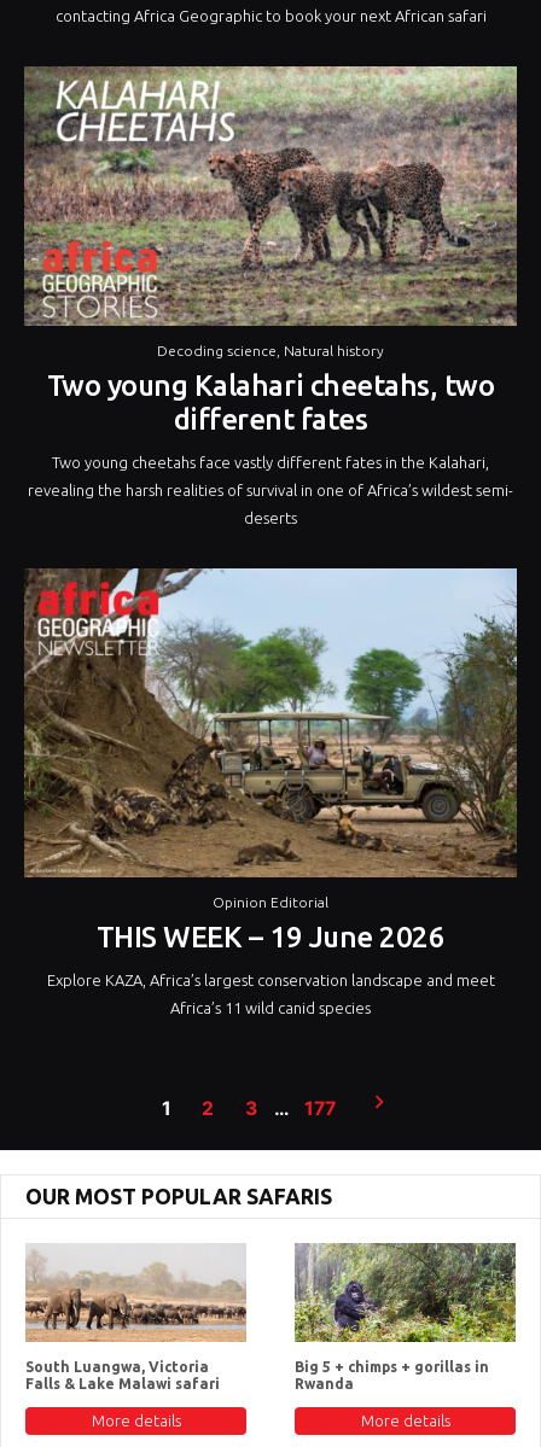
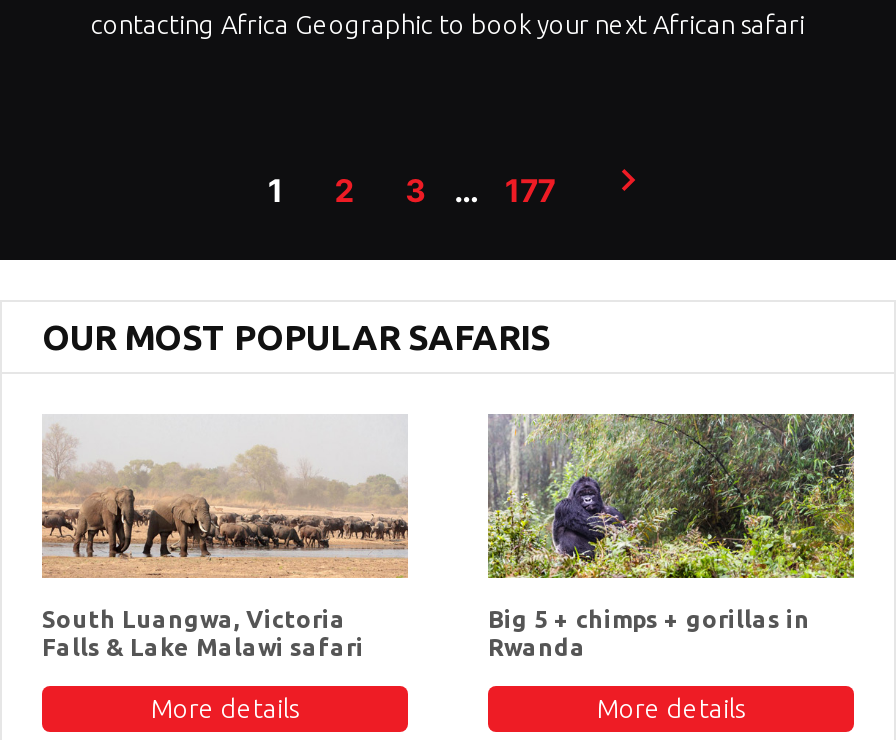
- [image]
- Decoding science, Natural history
- Two young Kalahari cheetahs, two
- different fates
- Two young cheetahs face vastly different fates in the Kalahari,
- revealing the harsh realities of survival in one of Africa’s wildest semi-
- deserts

- [image]
- Opinion Editorial
- THIS WEEK – 19 June 2026
- Explore KAZA, Africa’s largest conservation landscape and meet
- Africa’s 11 wild canid species
